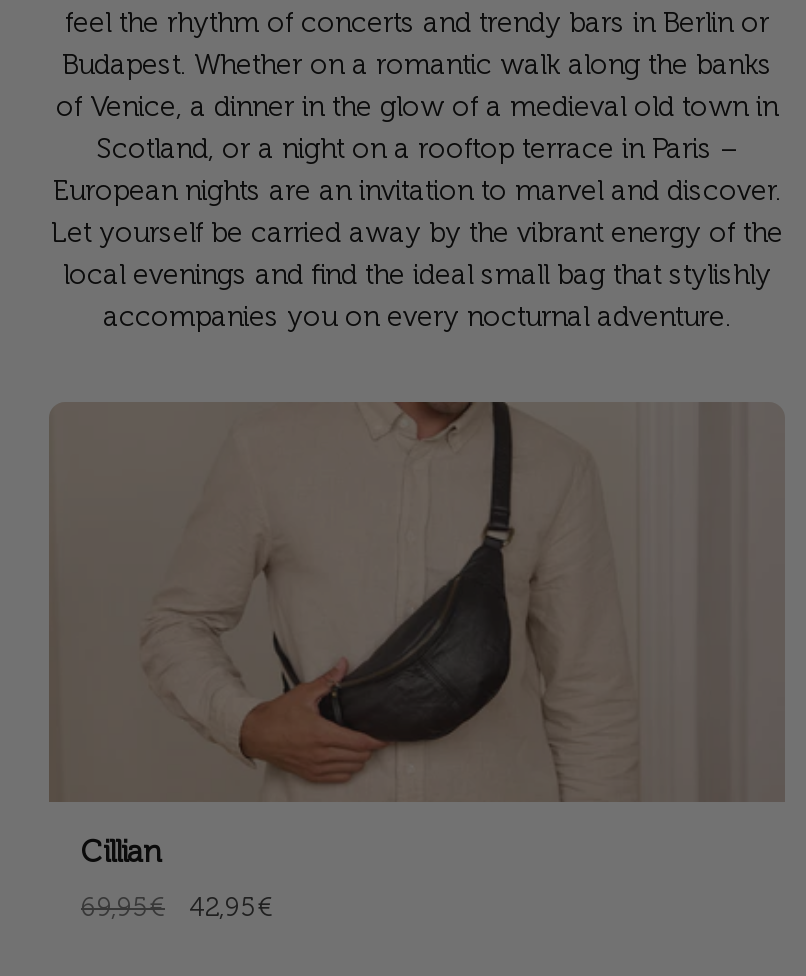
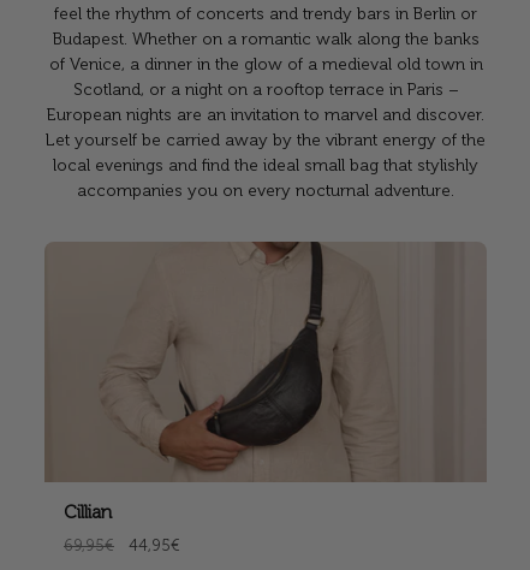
- 69,95€ 42,95€
+ 69,95€ 44,95€
